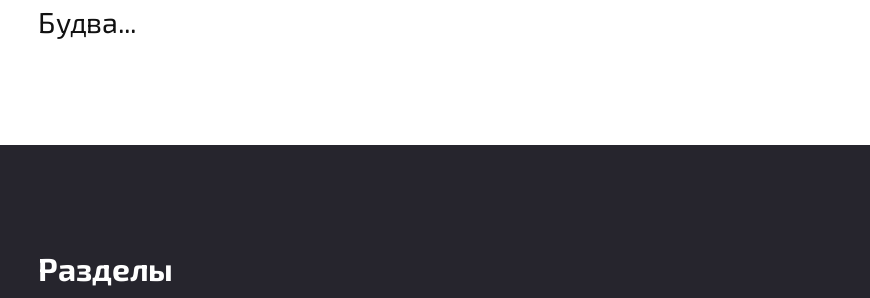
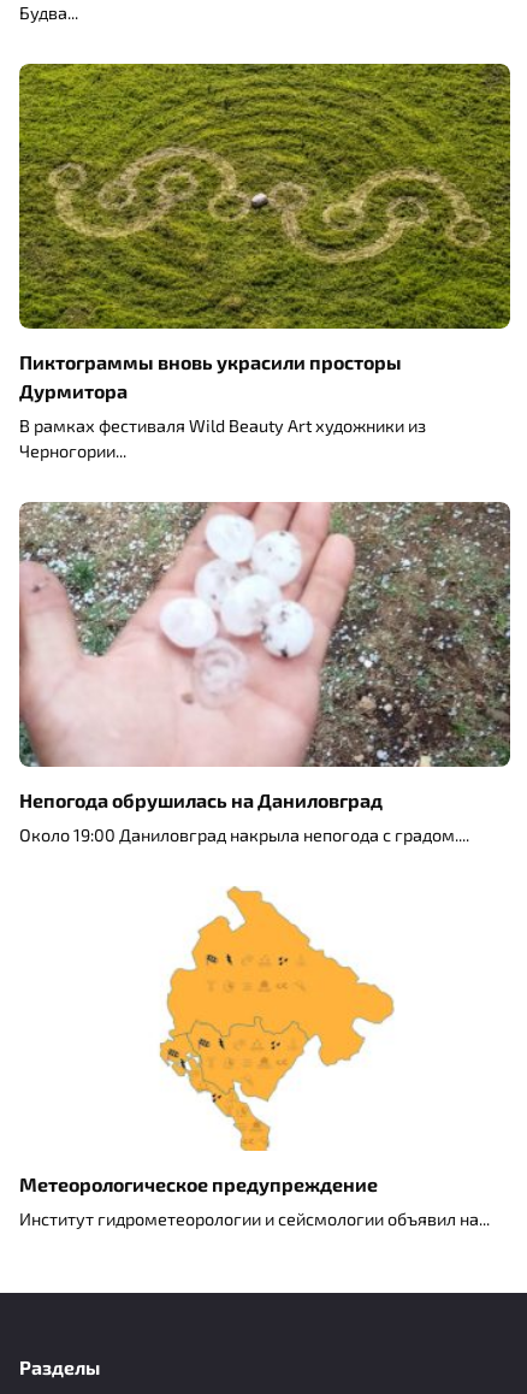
+ [image]
+ Пиктограммы вновь украсили просторы
+ Дурмитора
+ В рамках фестиваля Wild Beauty Art художники из
+ Черногории

+ [image]
+ Непогода обрушилась на Даниловград
+ Около 19:00 Даниловград накрыла непогода с градом.

+ [image]
+ Метеорологическое предупреждение
+ Институт гидрометеорологии и сейсмологии объявил на
